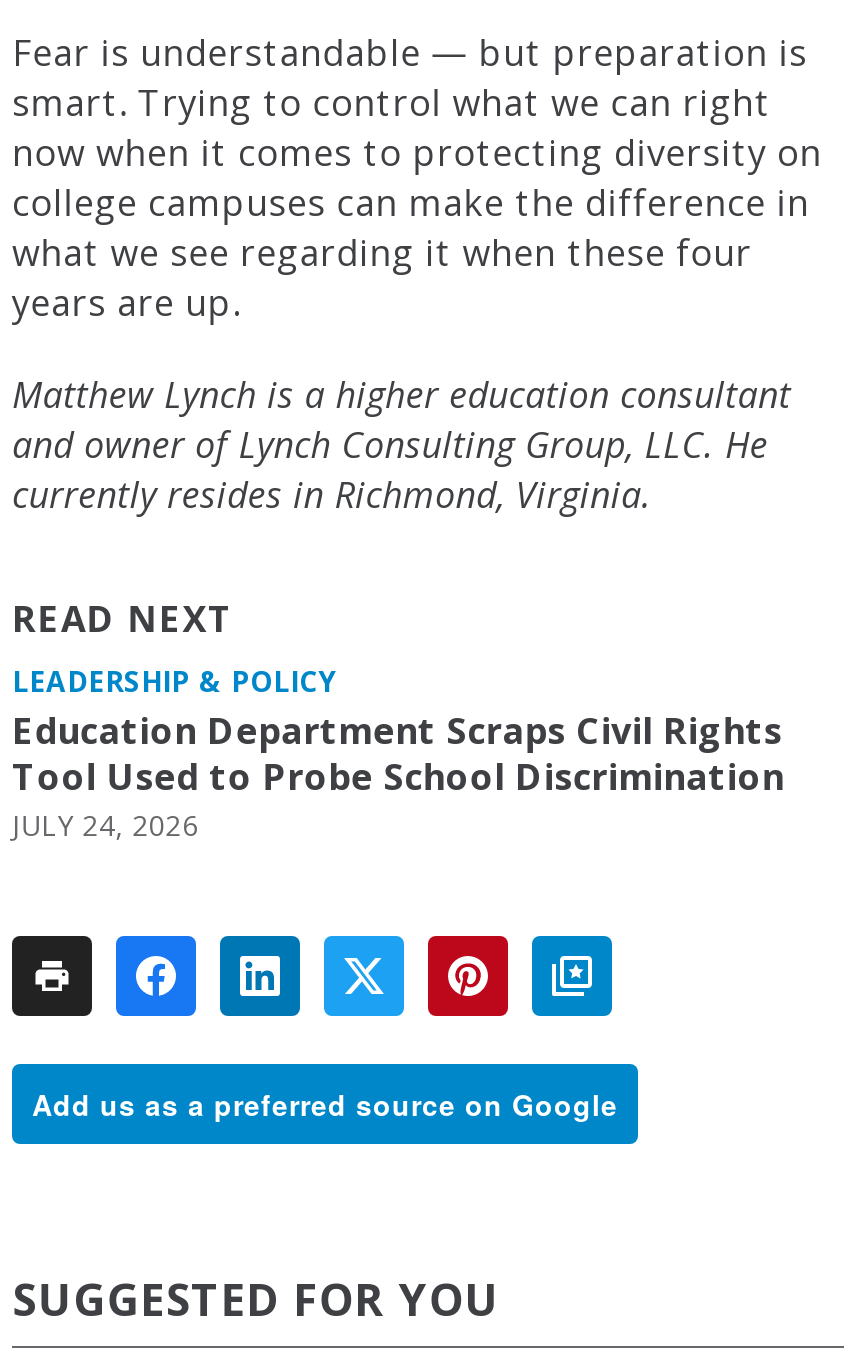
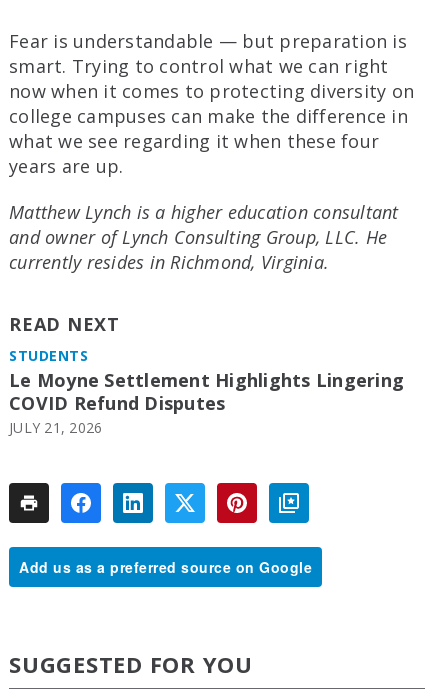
- LEADERSHIP & POLICY
- Education Department Scraps Civil Rights
- Tool Used to Probe School Discrimination
- JULY 24, 2026
+ STUDENTS
+ Le Moyne Settlement Highlights Lingering
+ COVID Refund Disputes
+ JULY 21, 2026
